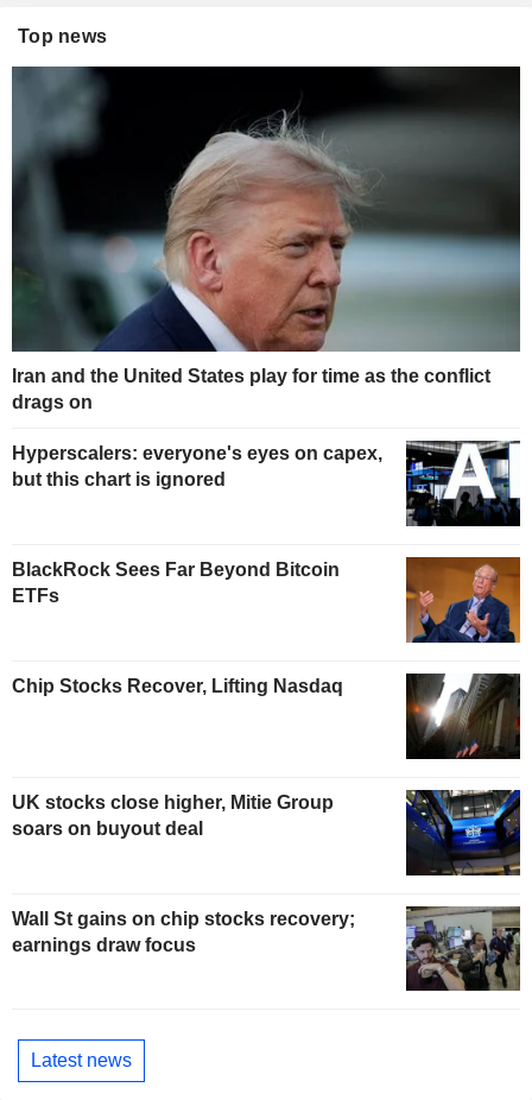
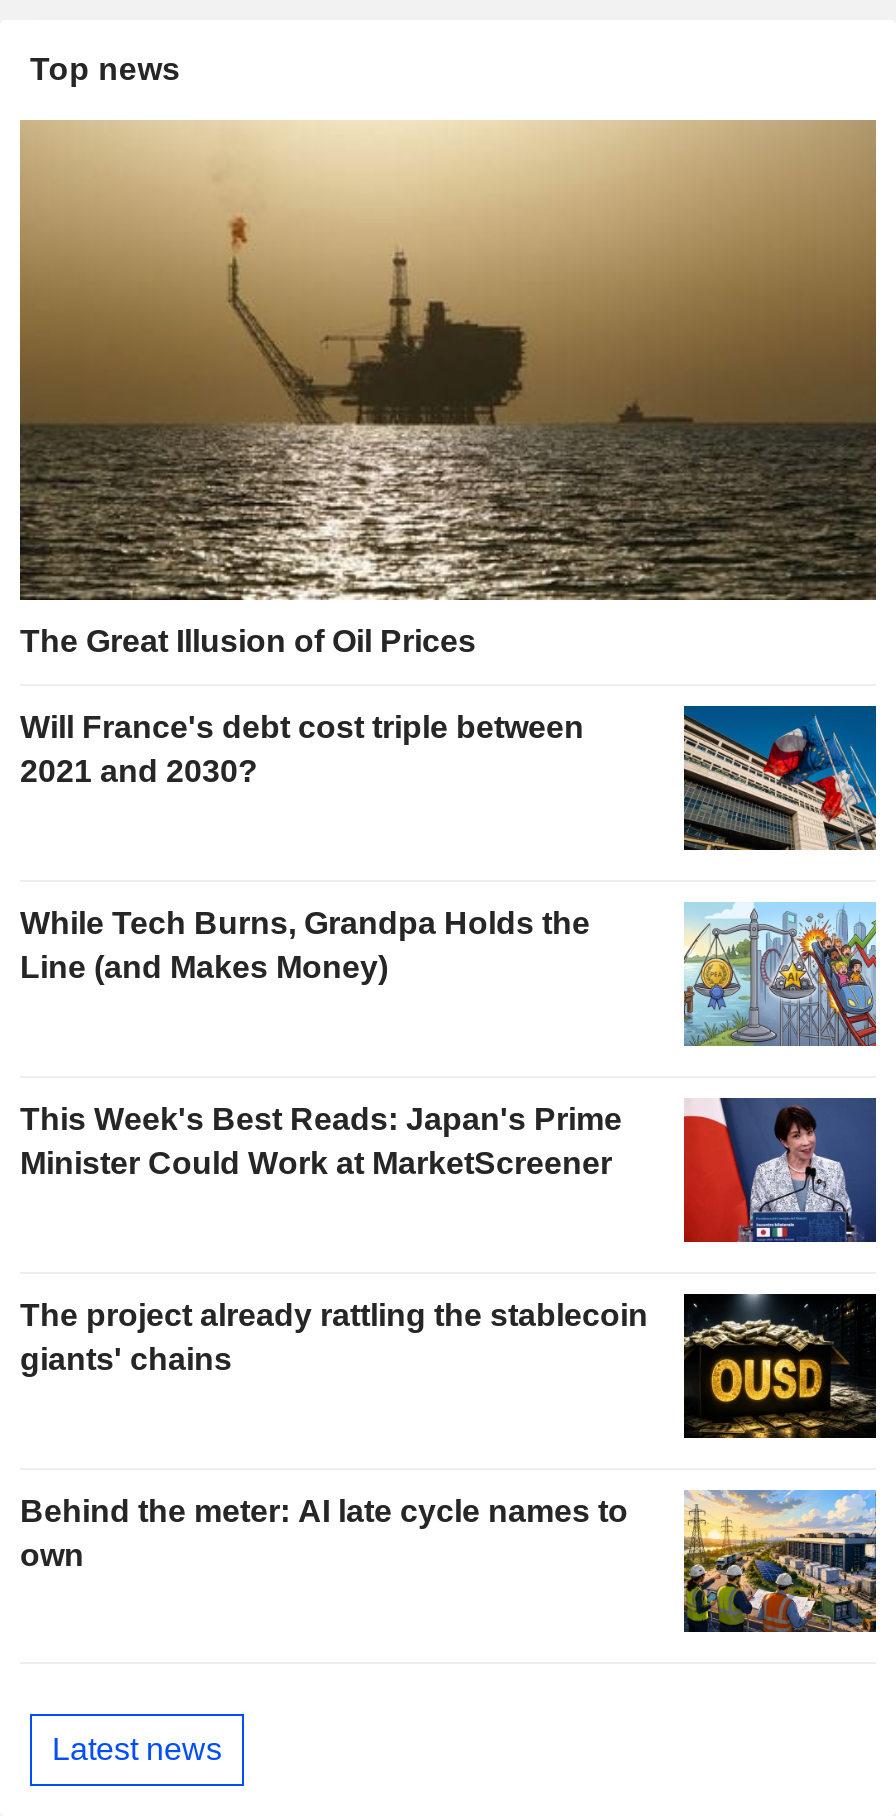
- [image]
- Iran and the United States play for time as the conflict
- drags on
+ [image]
+ The Great Illusion of Oil Prices

- Hyperscalers: everyone's eyes on capex,
- but this chart is ignored
+ Will France's debt cost triple between
+ 2021 and 2030?

- [image]
+ [image]

- BlackRock Sees Far Beyond Bitcoin
- ETFs
+ While Tech Burns, Grandpa Holds the
+ Line (and Makes Money)

- [image]
+ [image]

- Chip Stocks Recover, Lifting Nasdaq
+ This Week's Best Reads: Japan's Prime
+ Minister Could Work at MarketScreener

- [image]
+ [image]

- UK stocks close higher, Mitie Group
- soars on buyout deal
+ The project already rattling the stablecoin
+ giants' chains

- [image]
+ [image]

- Wall St gains on chip stocks recovery;
- earnings draw focus
+ Behind the meter: AI late cycle names to
+ own

- [image]
+ [image]
